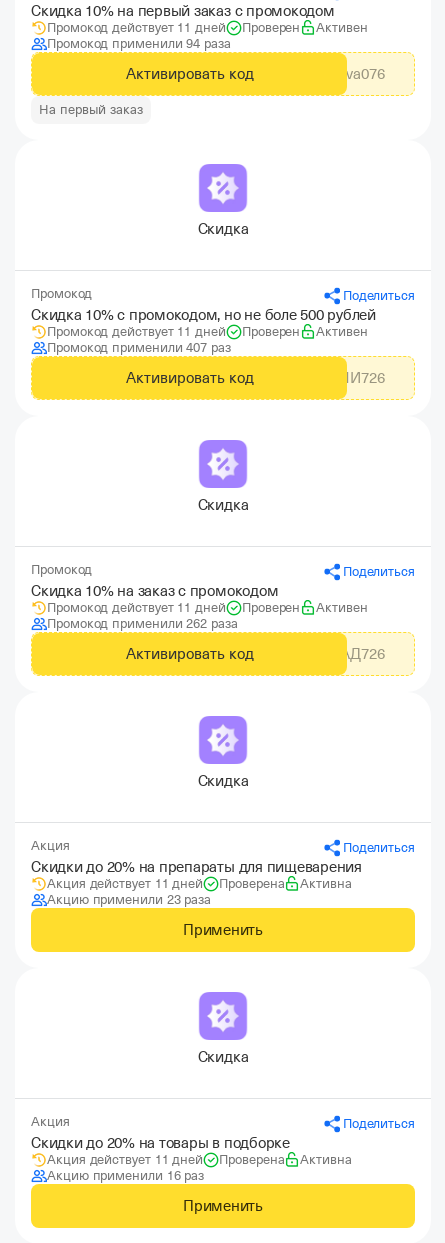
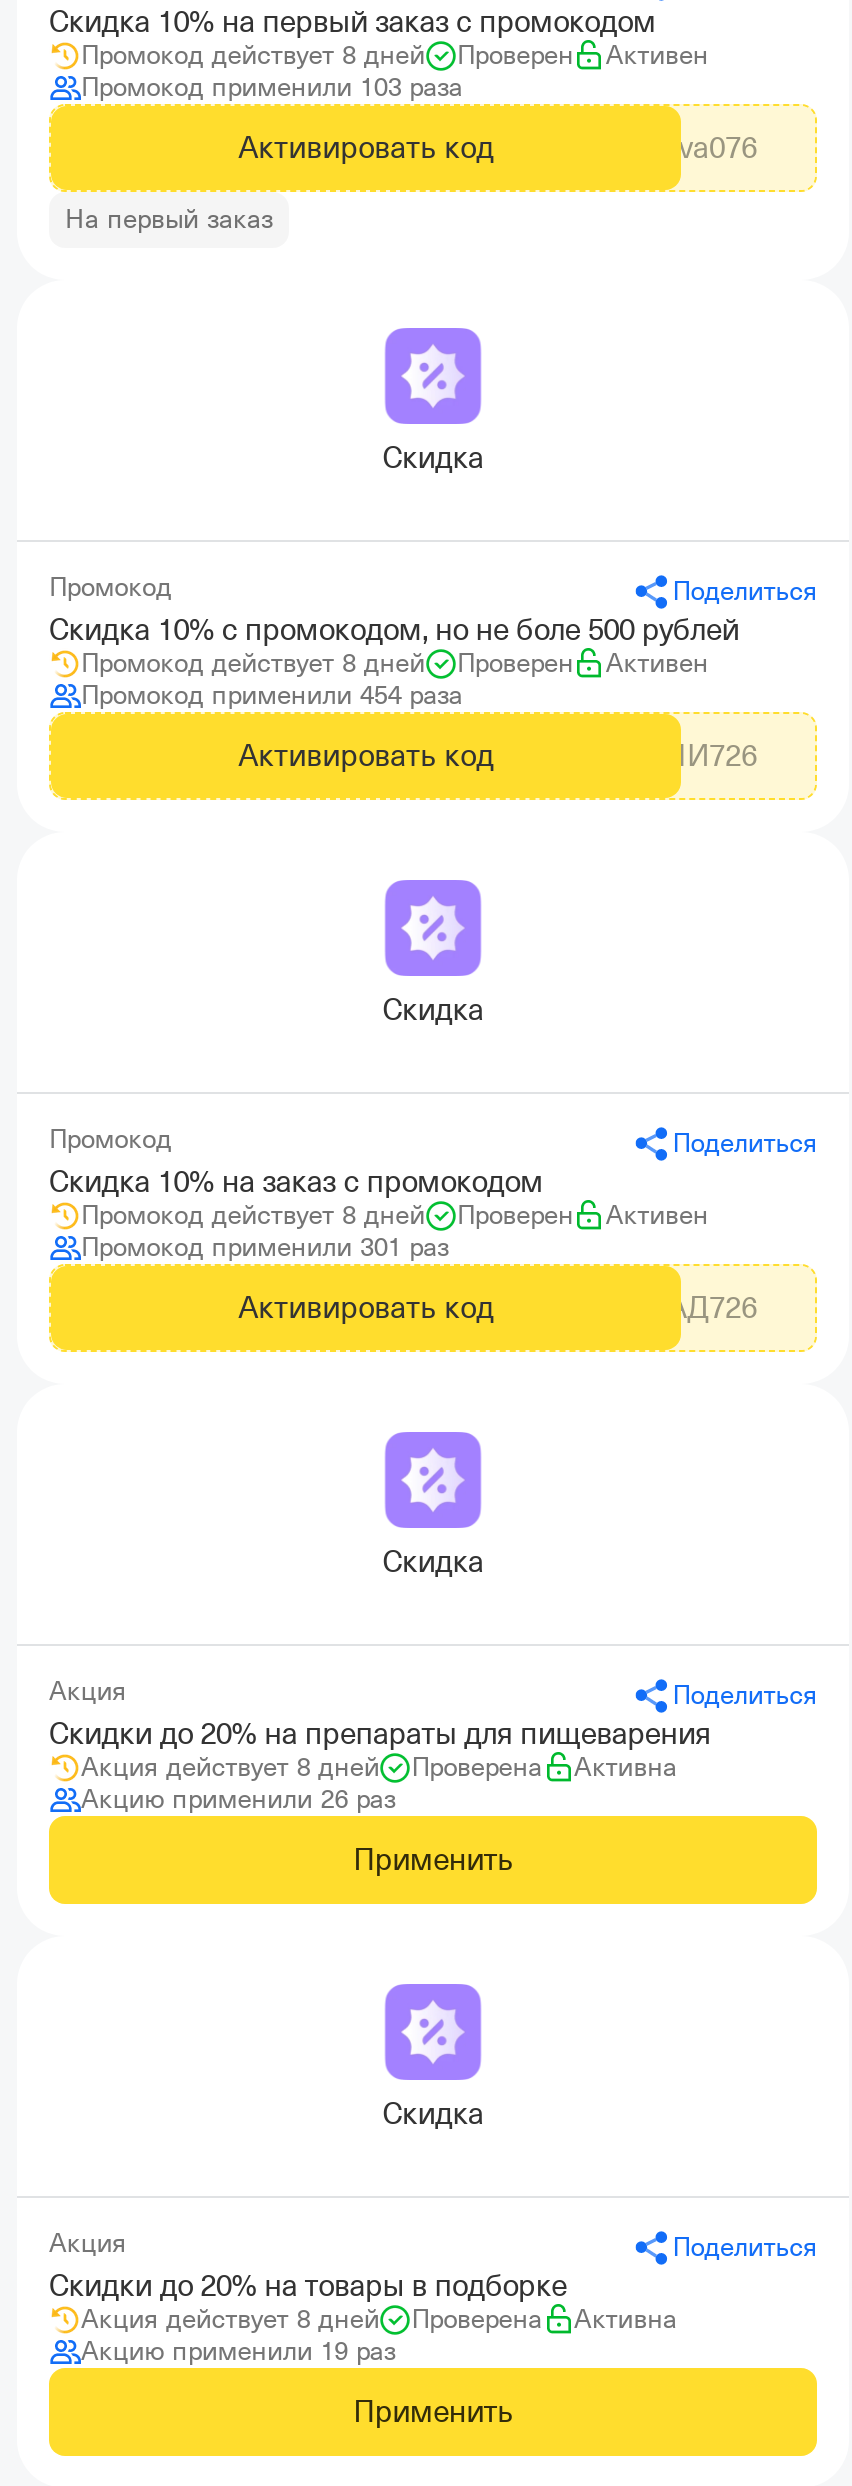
- Промокод действует 11 дней
+ Промокод действует 8 дней

- Промокод применили 94 раза
+ Промокод применили 103 раза

- Промокод действует 11 дней
+ Промокод действует 8 дней

- Промокод применили 407 раз
+ Промокод применили 454 раза

- Промокод действует 11 дней
+ Промокод действует 8 дней

- Промокод применили 262 раза
+ Промокод применили 301 раз

- Акция действует 11 дней
+ Акция действует 8 дней

- Акцию применили 23 раза
+ Акцию применили 26 раз

- Акция действует 11 дней
+ Акция действует 8 дней

- Акцию применили 16 раз
+ Акцию применили 19 раз
